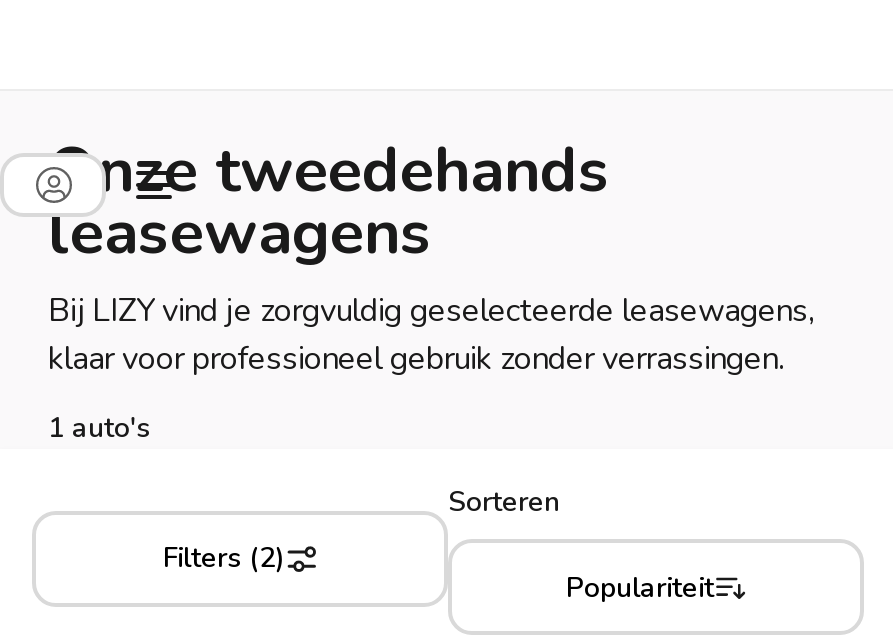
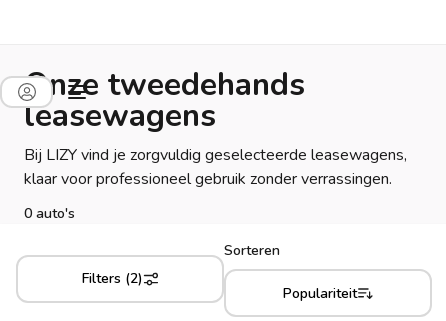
- 1 auto's
+ 0 auto's
